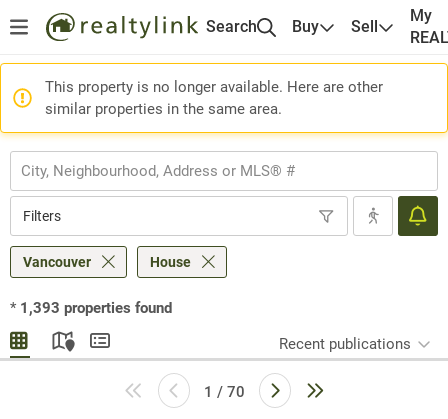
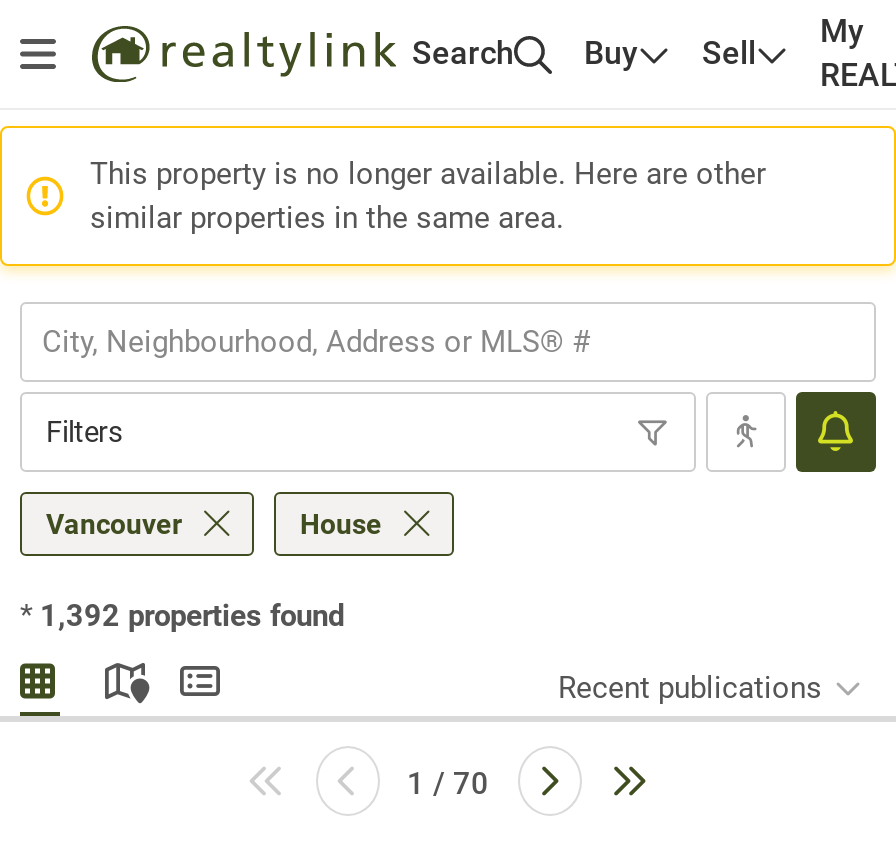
- * 1,393 properties found
+ * 1,392 properties found
